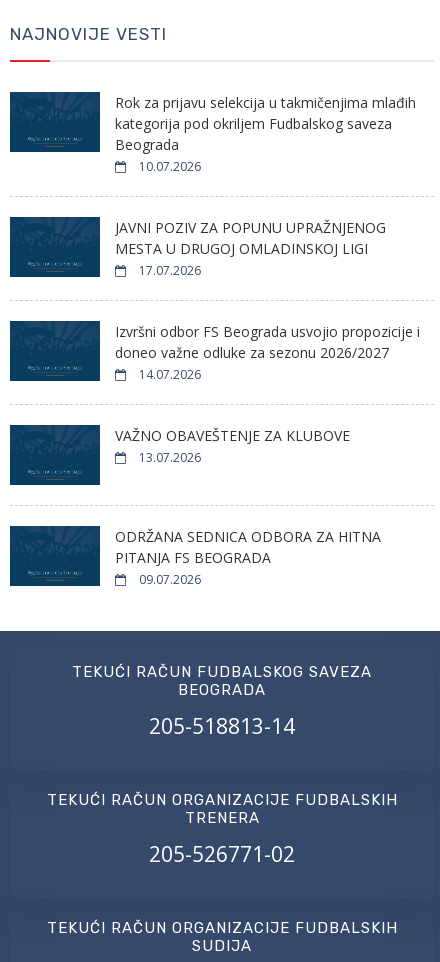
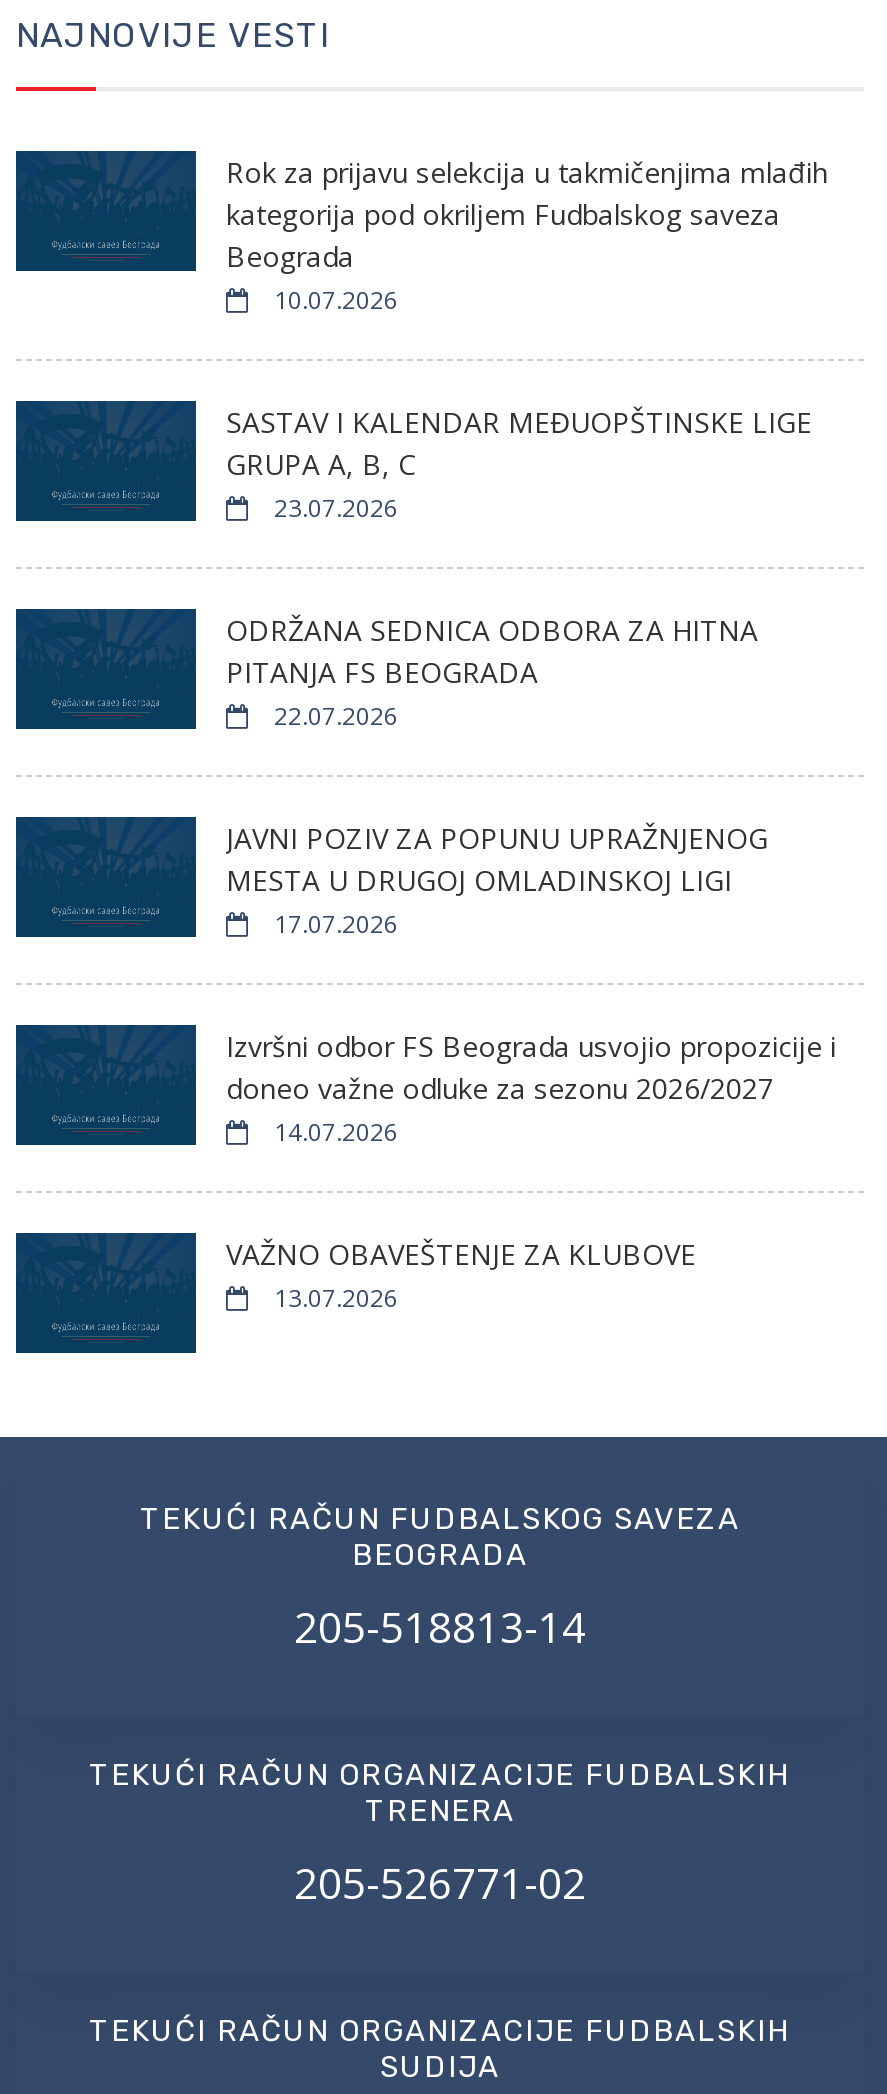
+ SASTAV I KALENDAR MEĐUOPŠTINSKE LIGE
+ GRUPA A, B, C
+ 23.07.2026
+ 22.07.2026

moved down: JAVNI POZIV ZA POPUNU UPRAŽNJENOG | MESTA U DRUGOJ OMLADINSKOJ LIGI | 17.07.2026 | Izvršni odbor FS Beograda usvojio propozicije i | doneo važne odluke za sezonu 2026/2027 | 14.07.2026 | VAŽNO OBAVEŠTENJE ZA KLUBOVE | 13.07.2026

moved up: ODRŽANA SEDNICA ODBORA ZA HITNA | PITANJA FS BEOGRADA

- 09.07.2026
